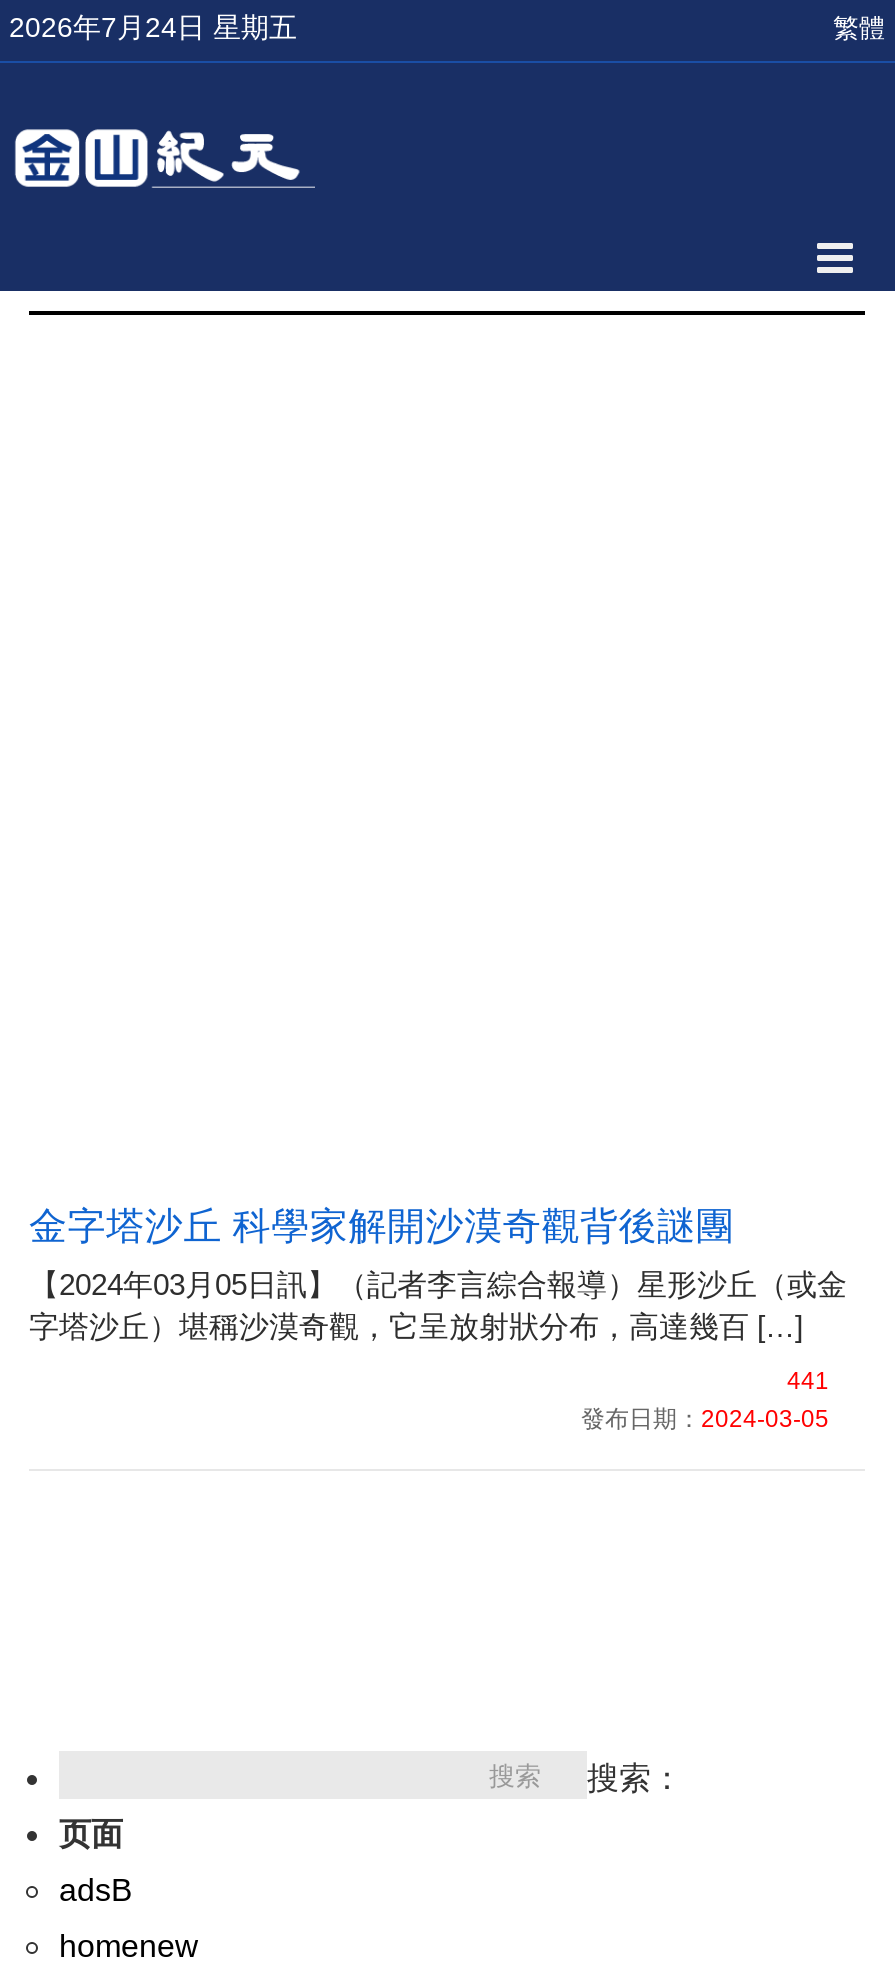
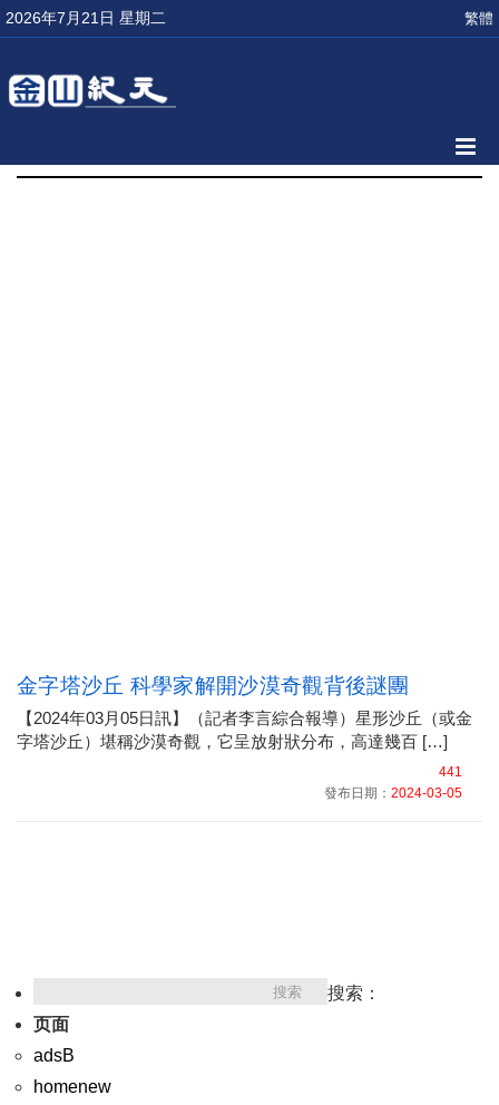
- 2026年7月24日 星期五
+ 2026年7月21日 星期二
